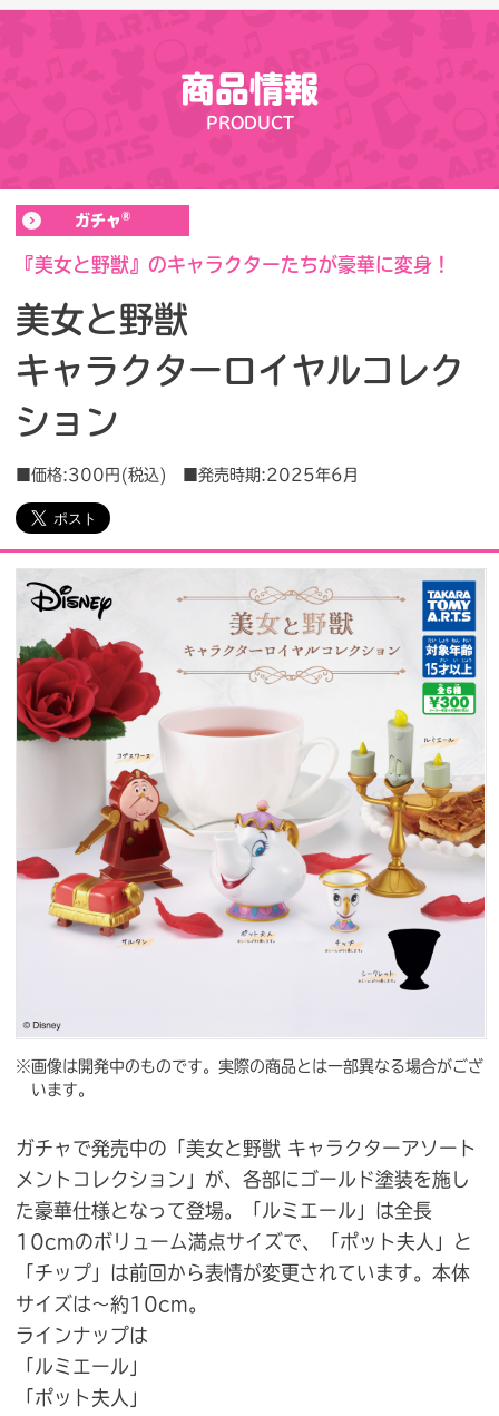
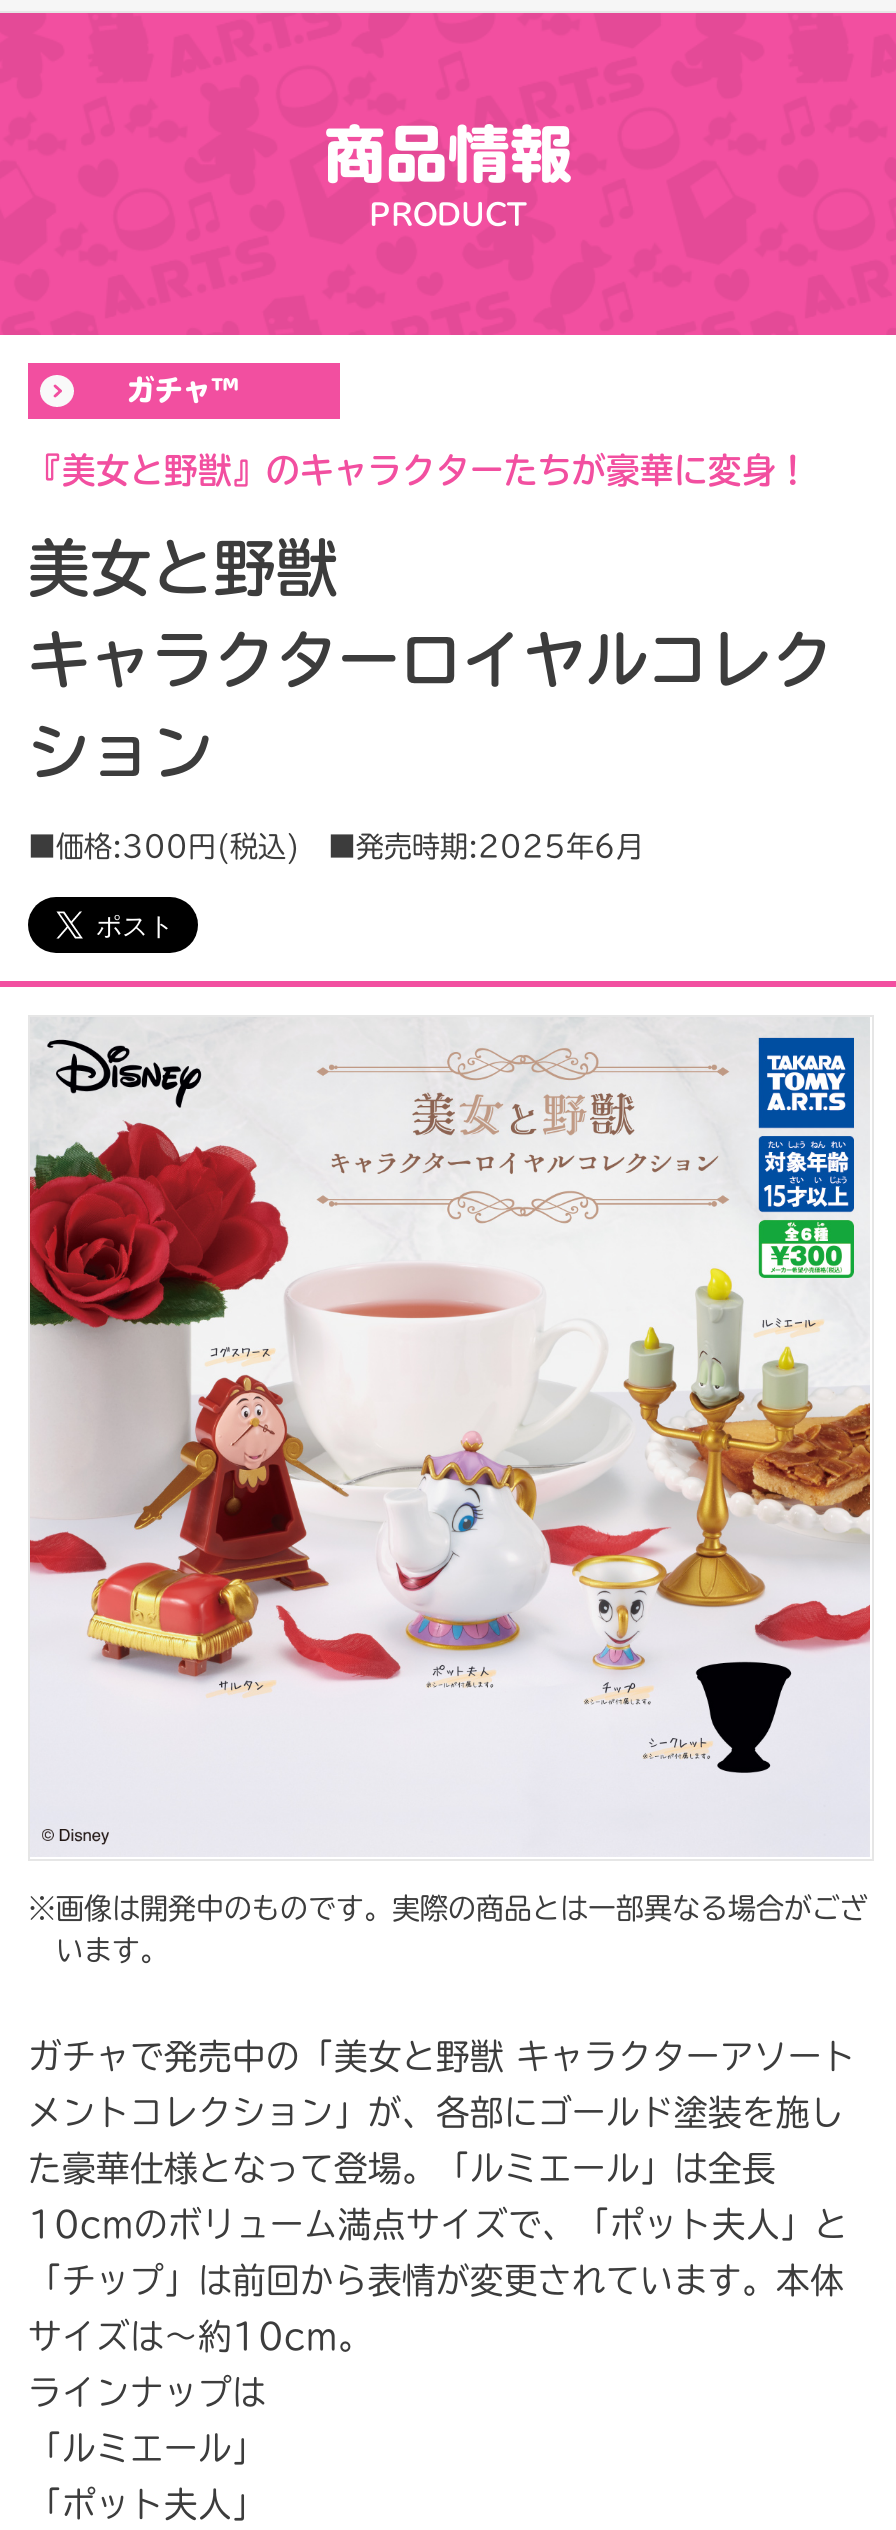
- ガチャ®
+ ガチャ™
